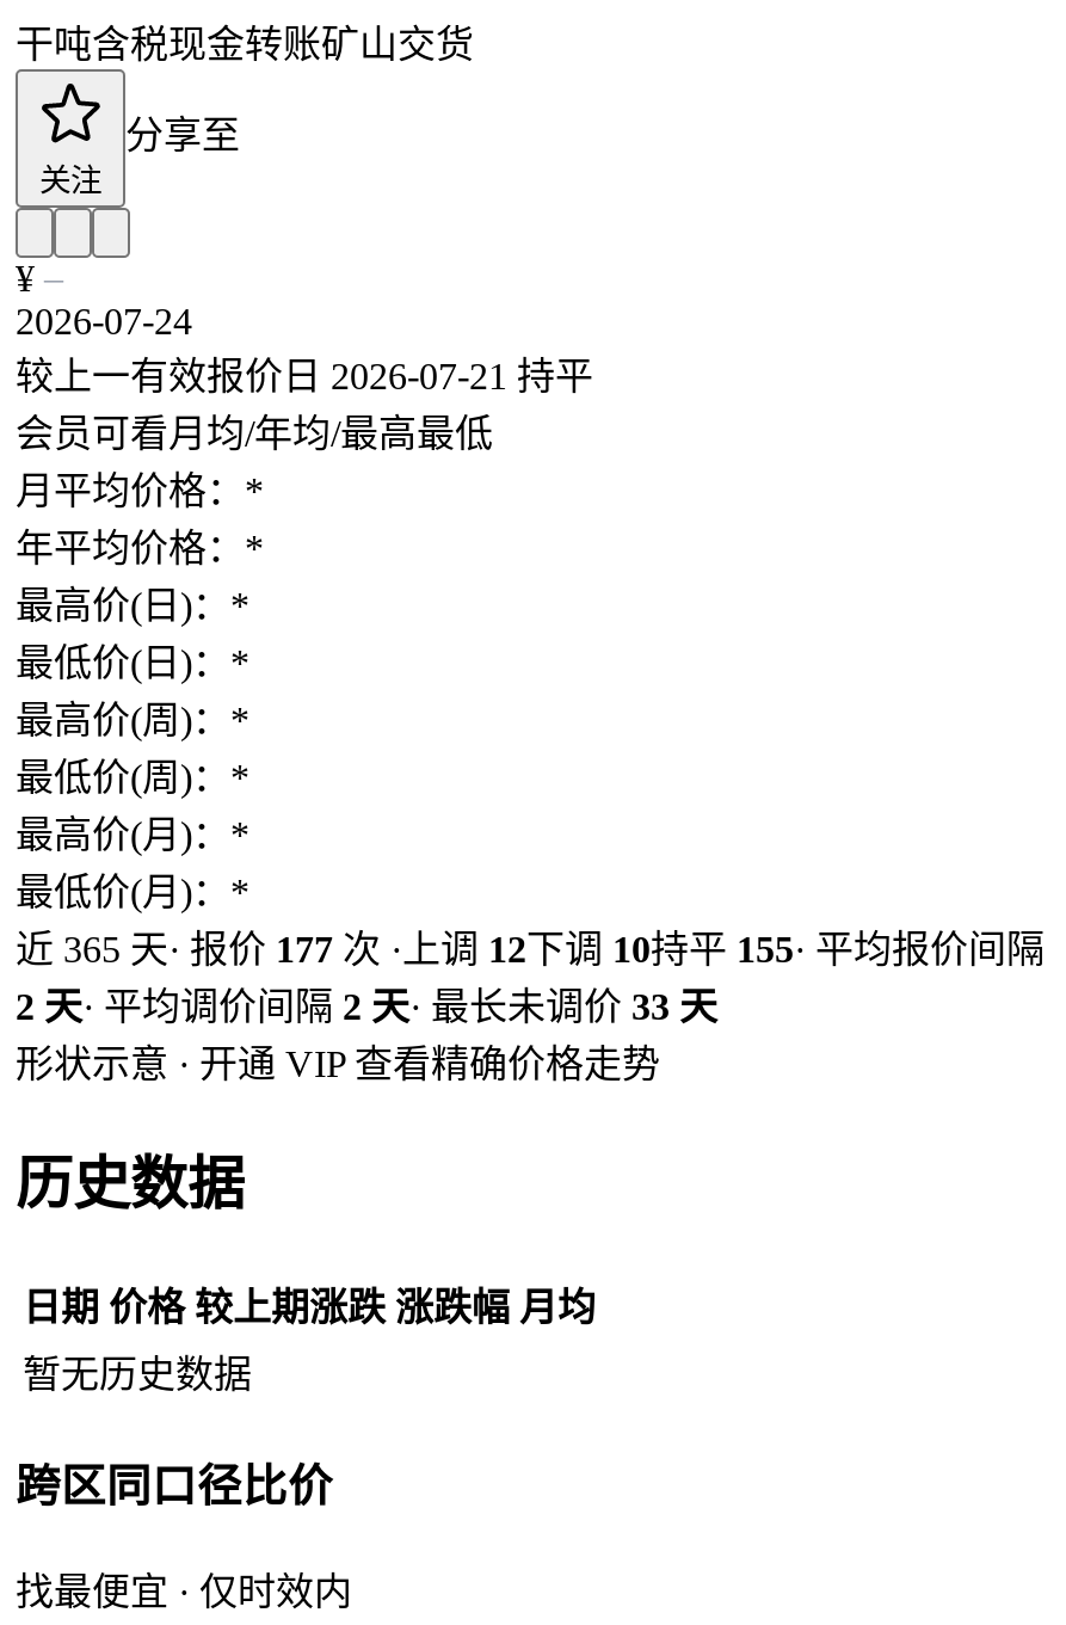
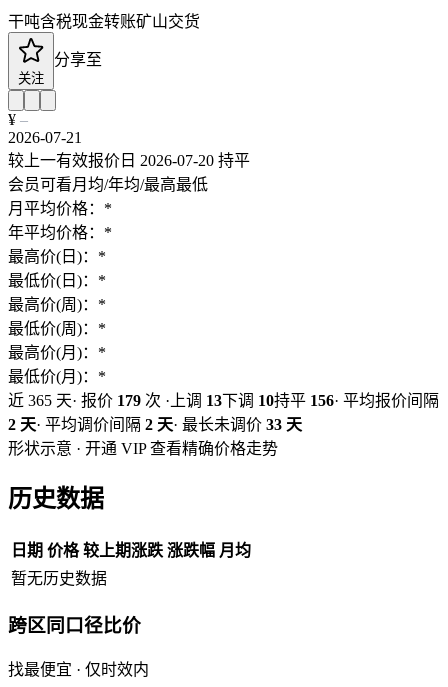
- 2026-07-24
+ 2026-07-21

- 较上一有效报价日 2026-07-21 持平
+ 较上一有效报价日 2026-07-20 持平

- 近 365 天·报价177次·上调12下调10持平155 ·平均报价间隔
+ 近 365 天·报价179次·上调13下调10持平156 ·平均报价间隔
